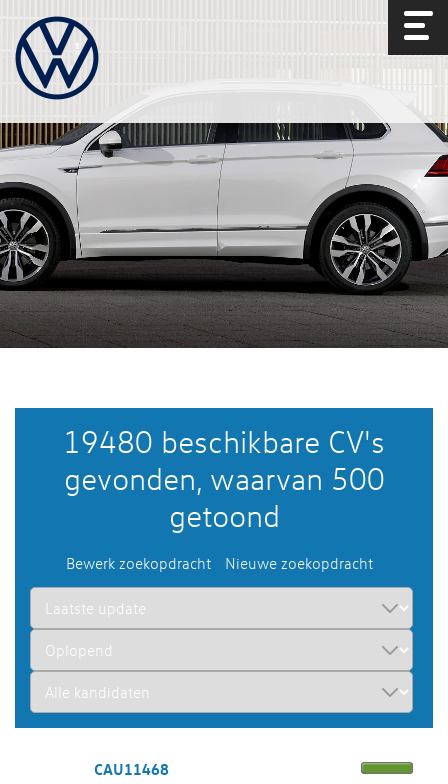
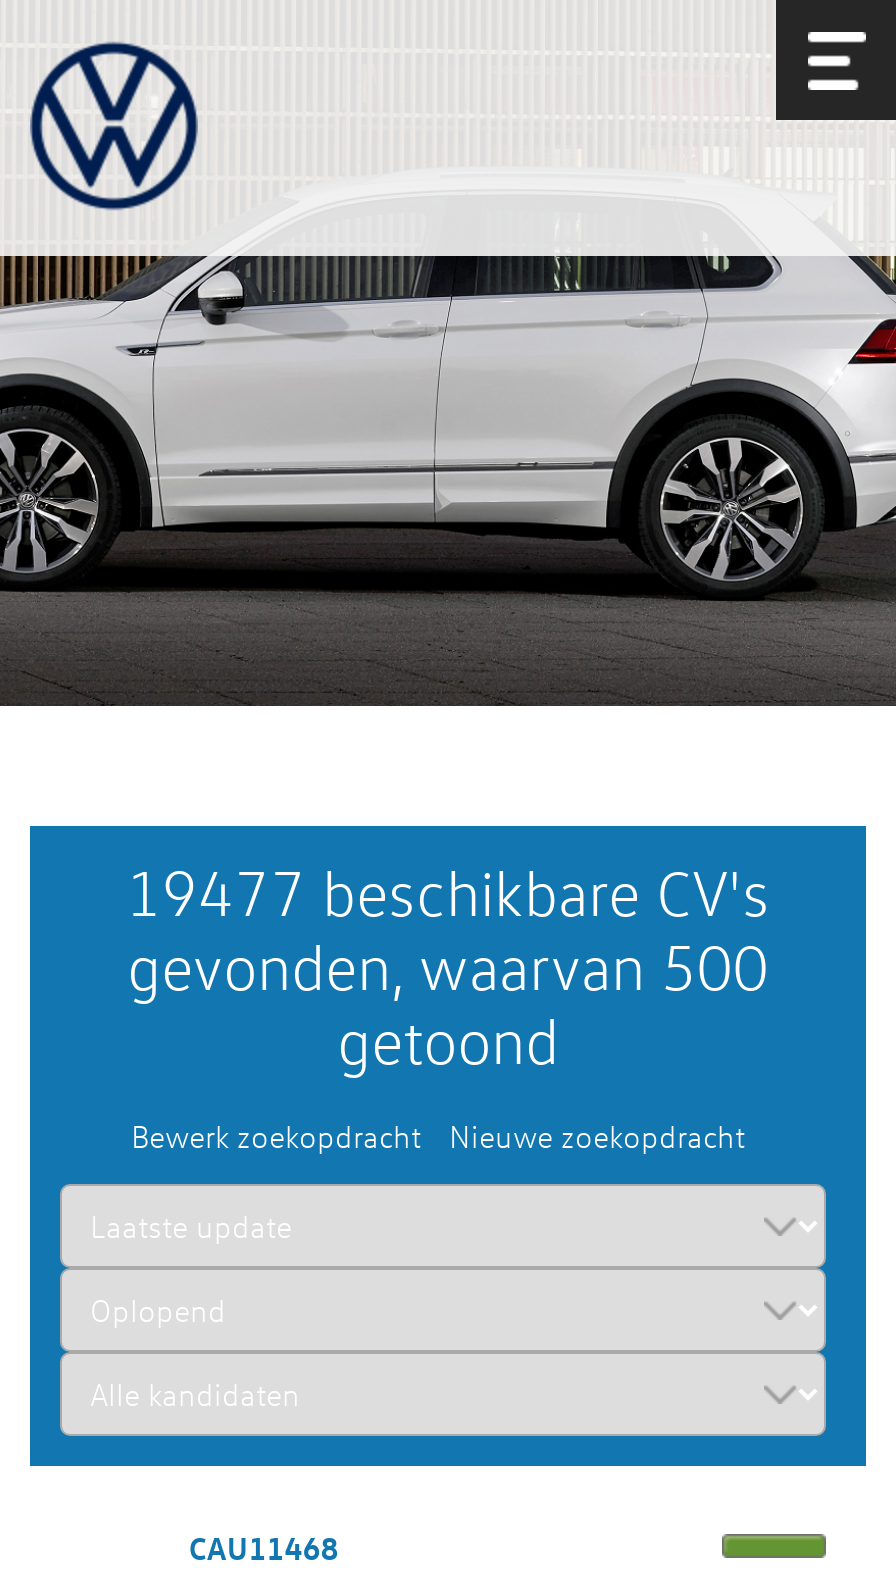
- 19480 beschikbare CV's
+ 19477 beschikbare CV's
